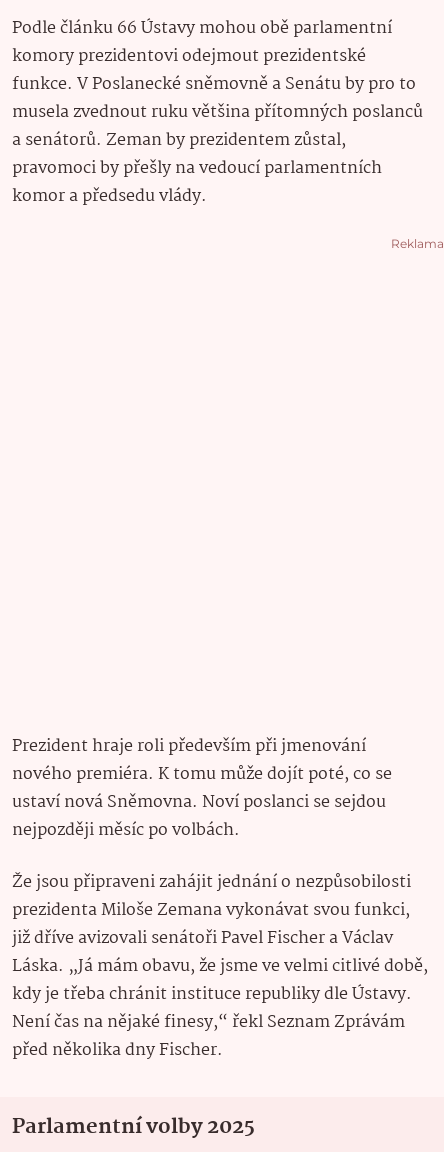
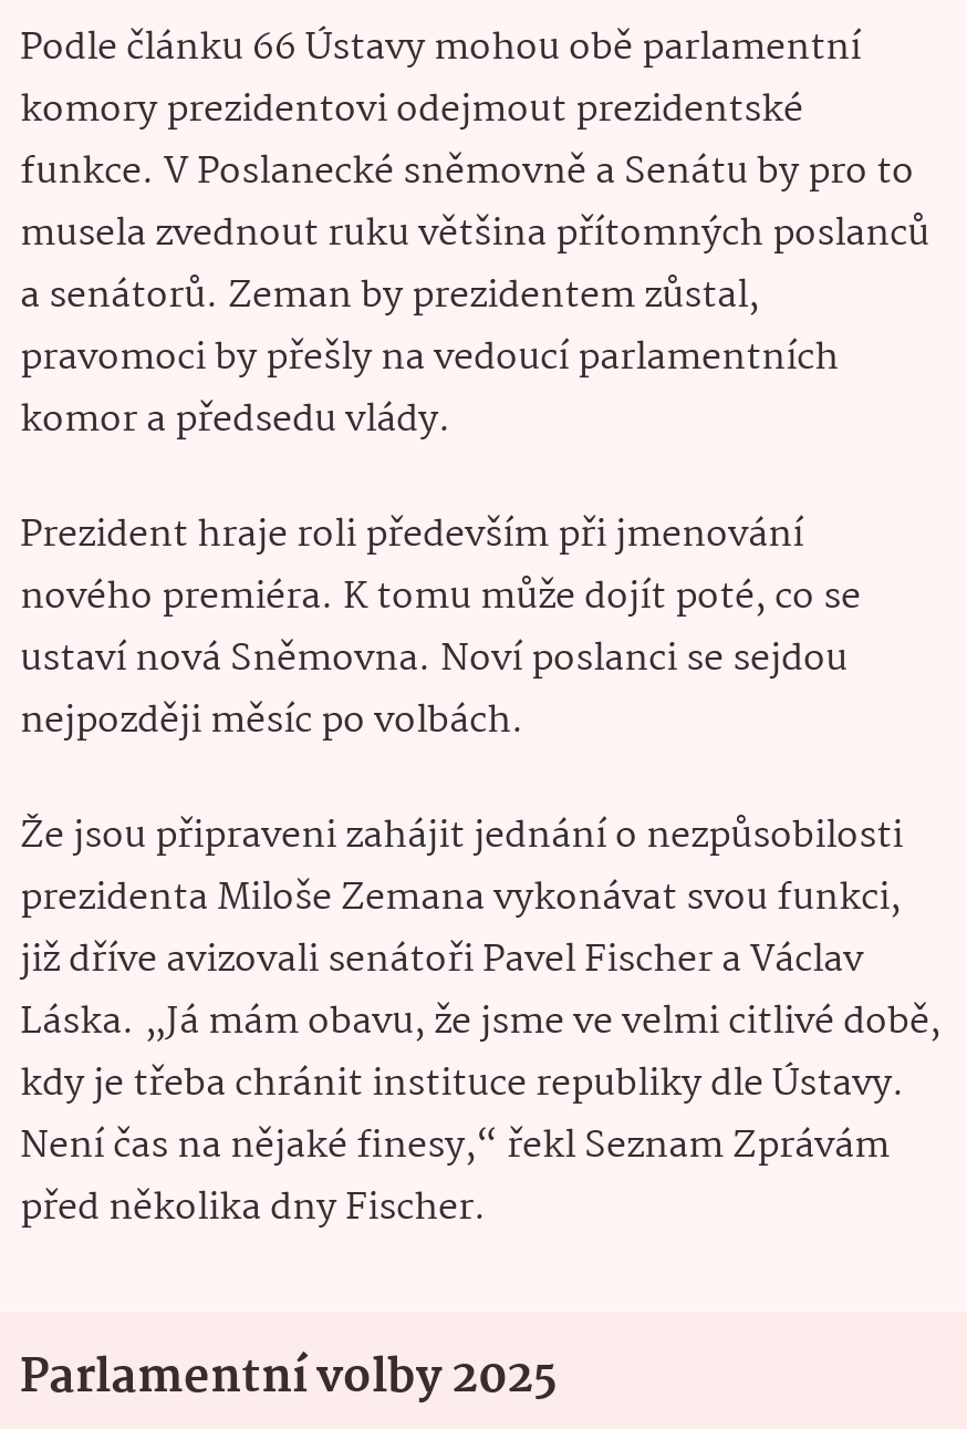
- Reklama
